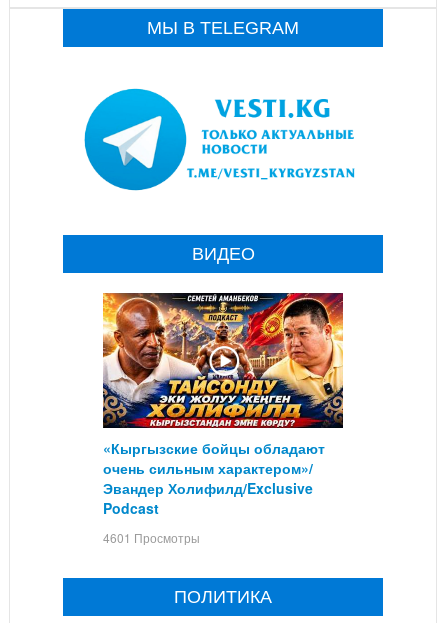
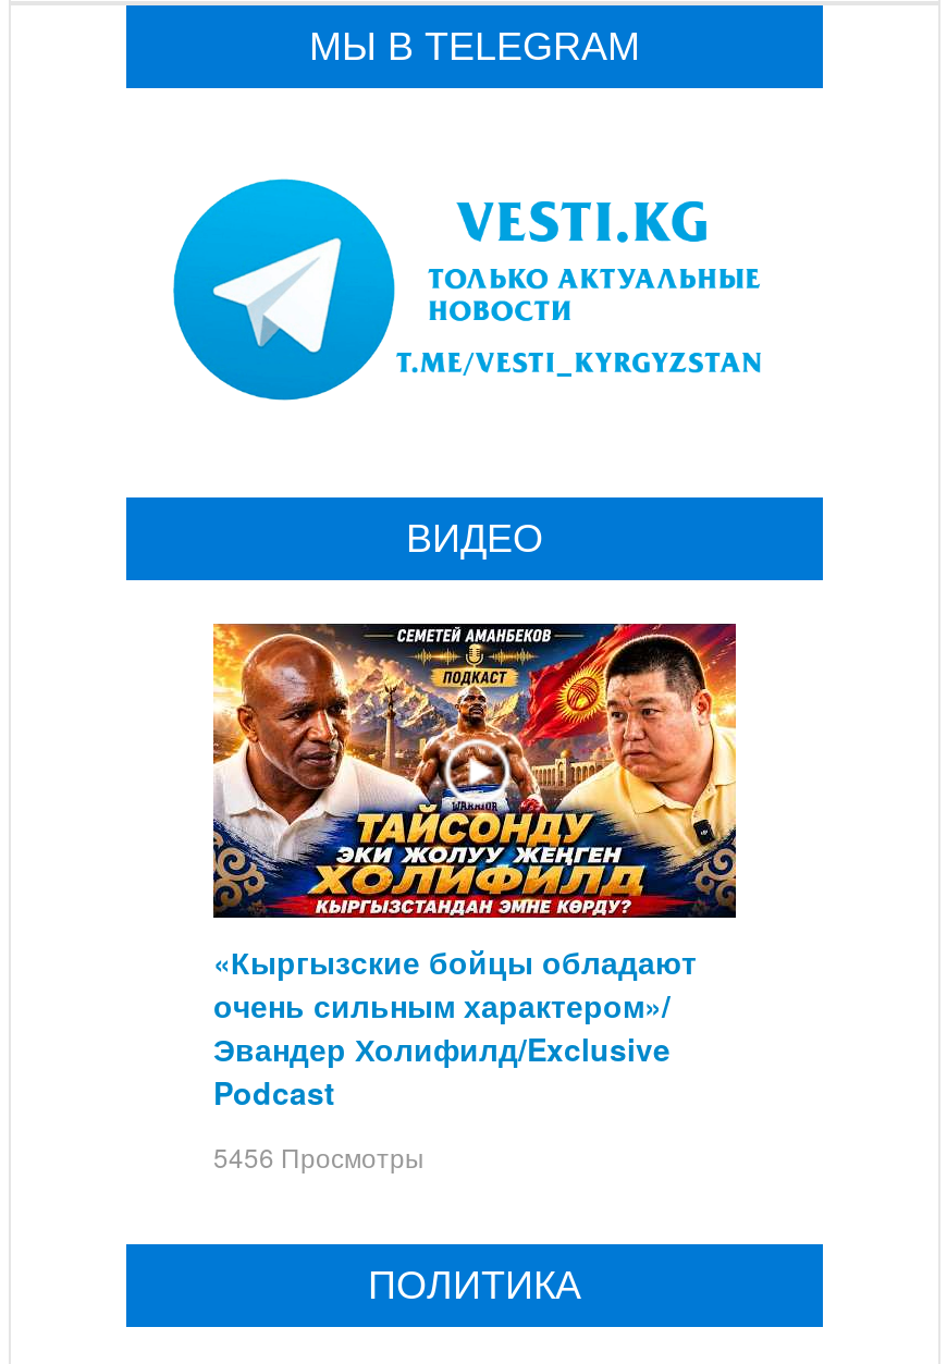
- 4601 Просмотры
+ 5456 Просмотры
